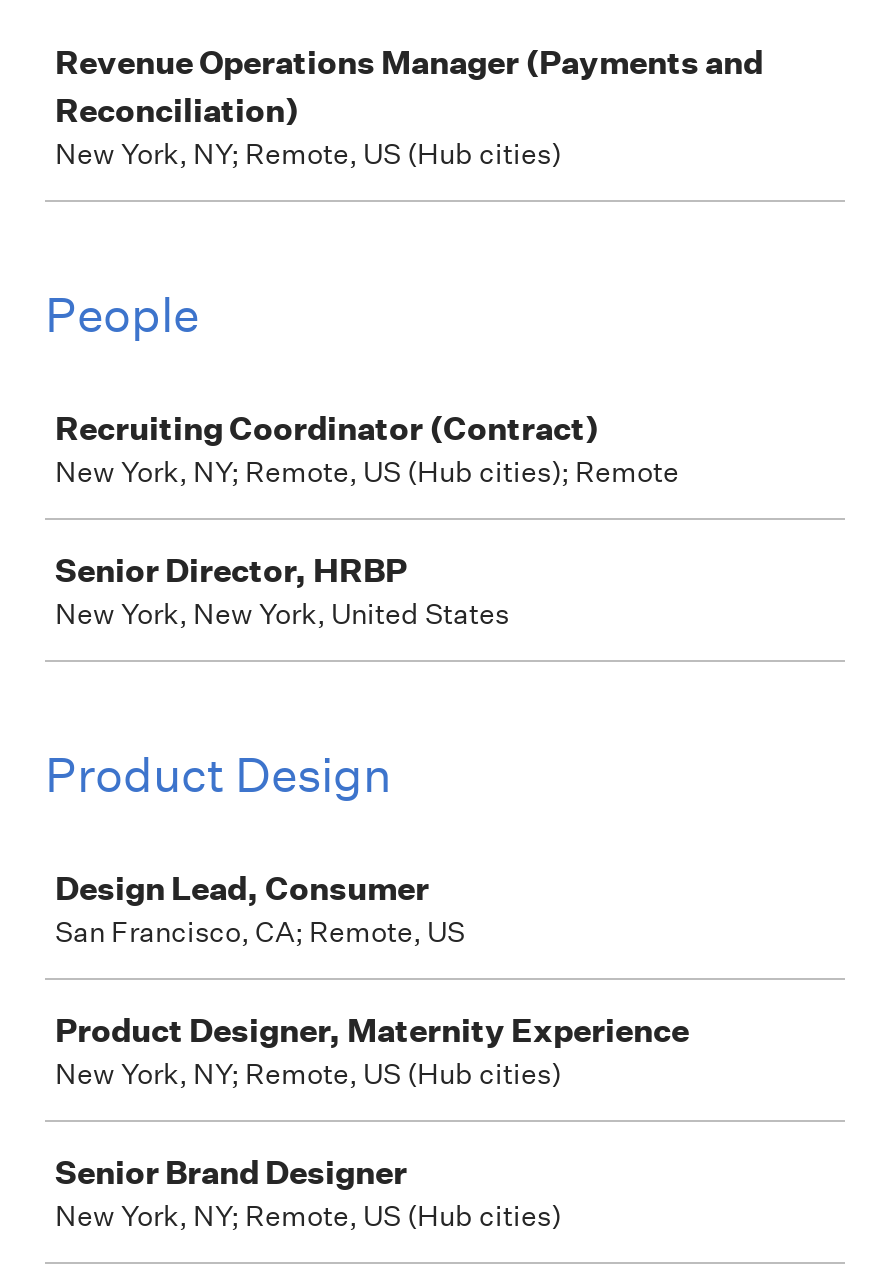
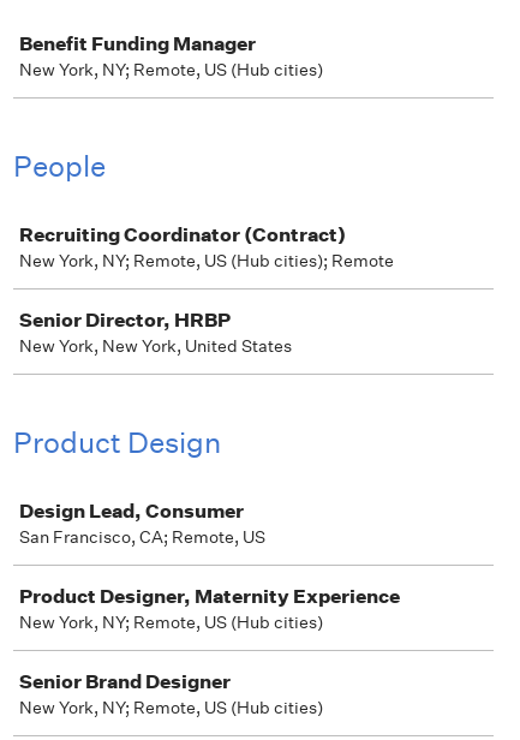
- Revenue Operations Manager (Payments and
- Reconciliation)
+ Benefit Funding Manager
